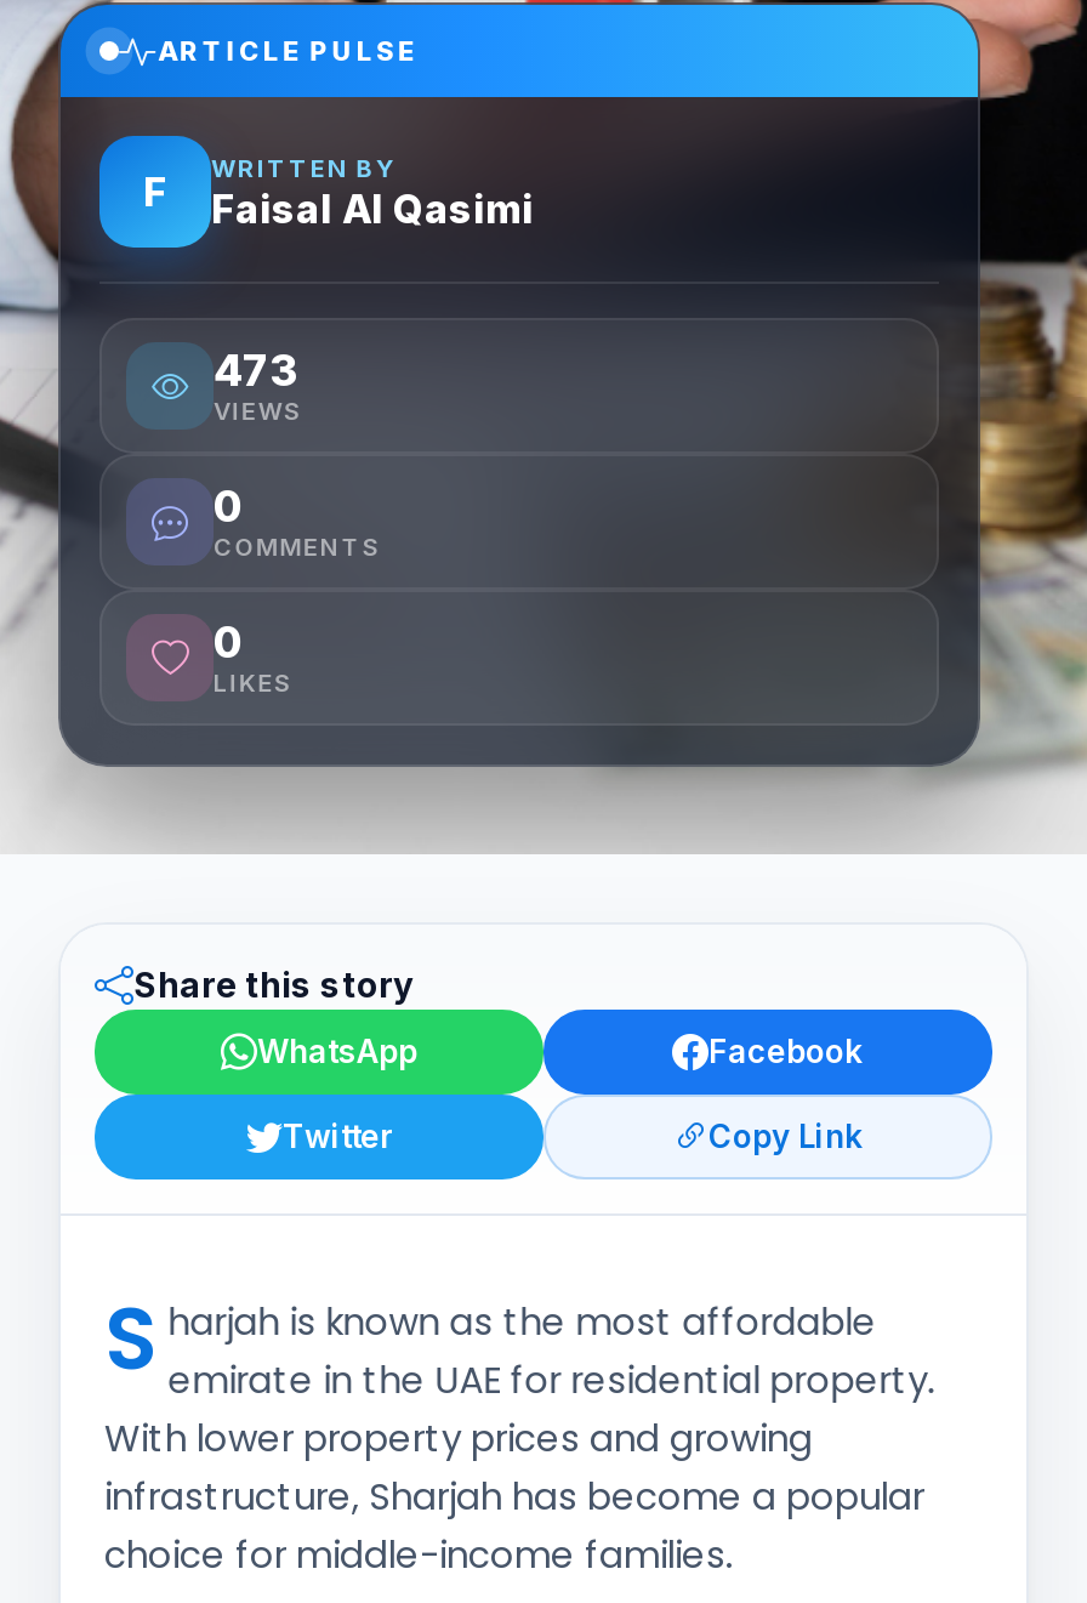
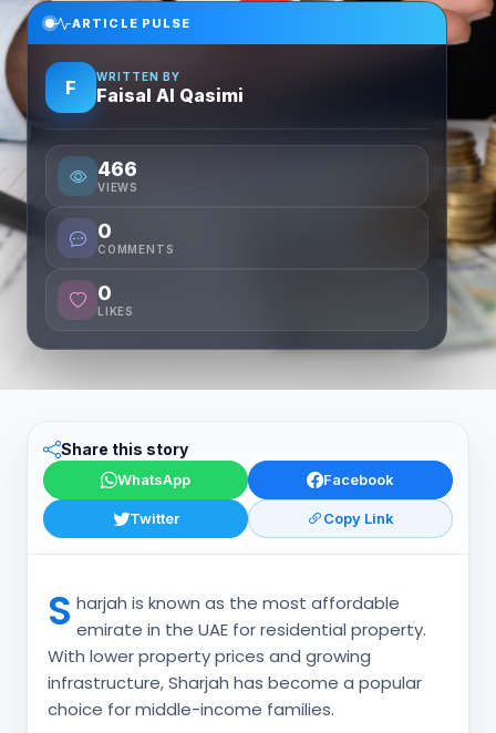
- 473
+ 466
